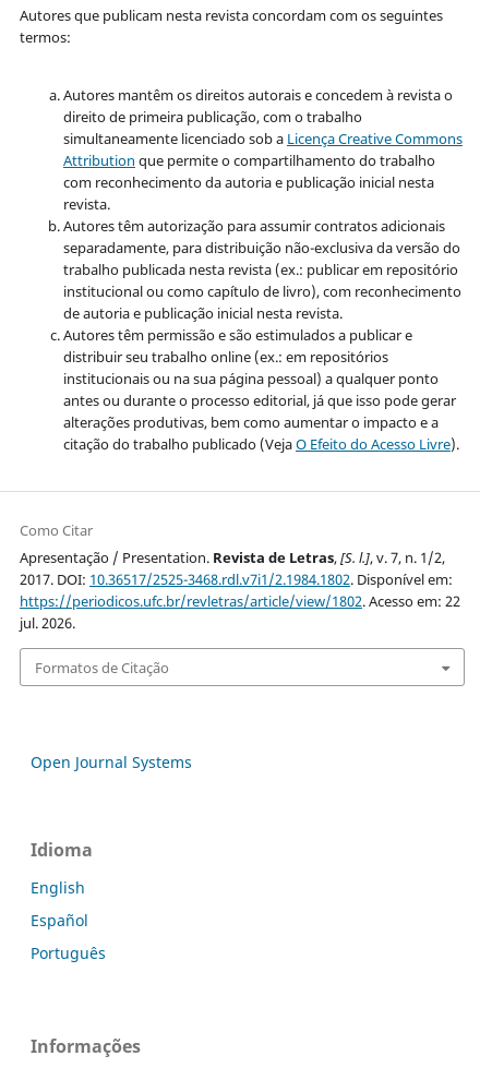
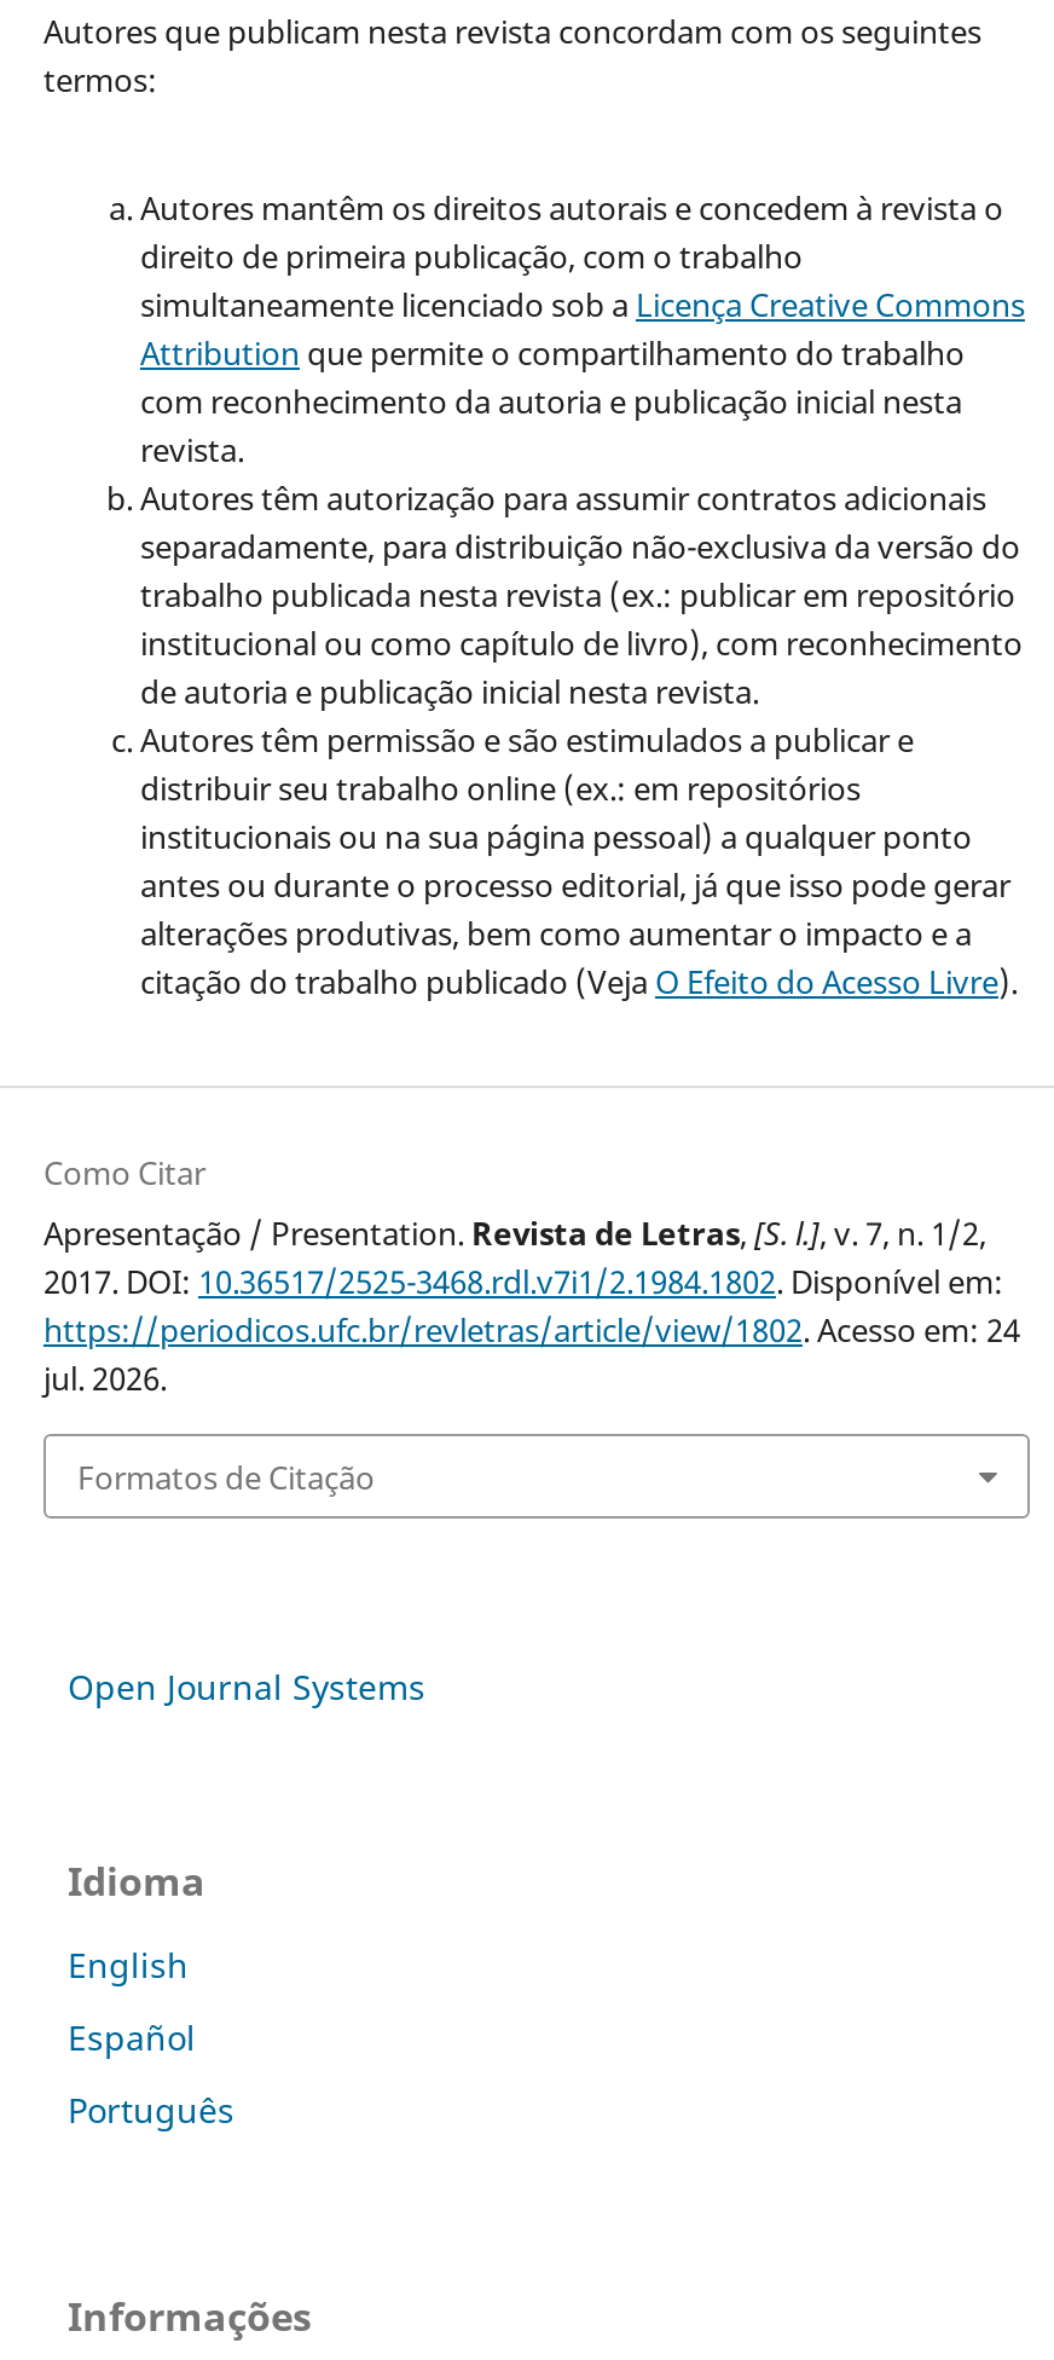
- https://periodicos.ufc.br/revletras/article/view/1802. Acesso em: 22
+ https://periodicos.ufc.br/revletras/article/view/1802. Acesso em: 24
